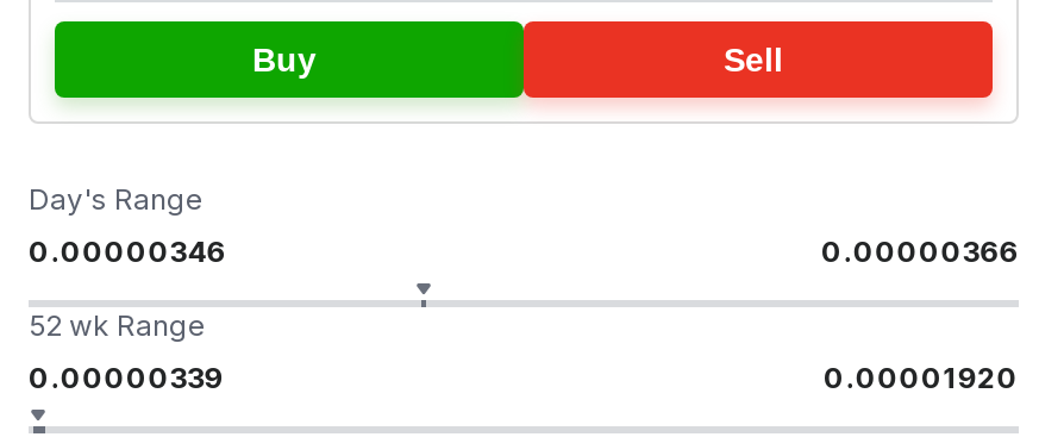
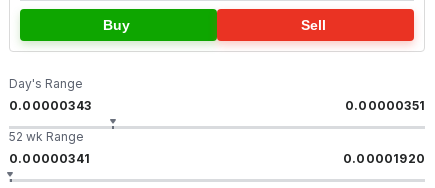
- 0.00000346
+ 0.00000343

- 0.00000366
+ 0.00000351

- 0.00000339
+ 0.00000341
